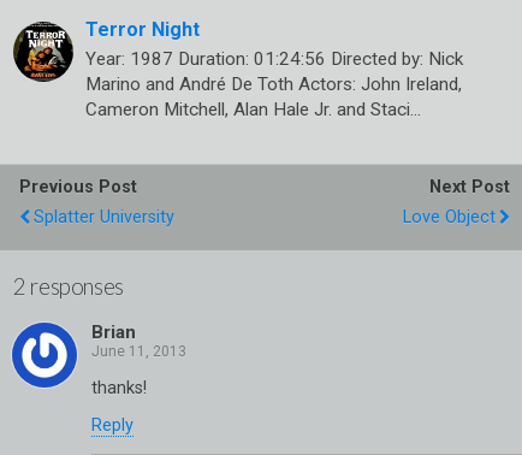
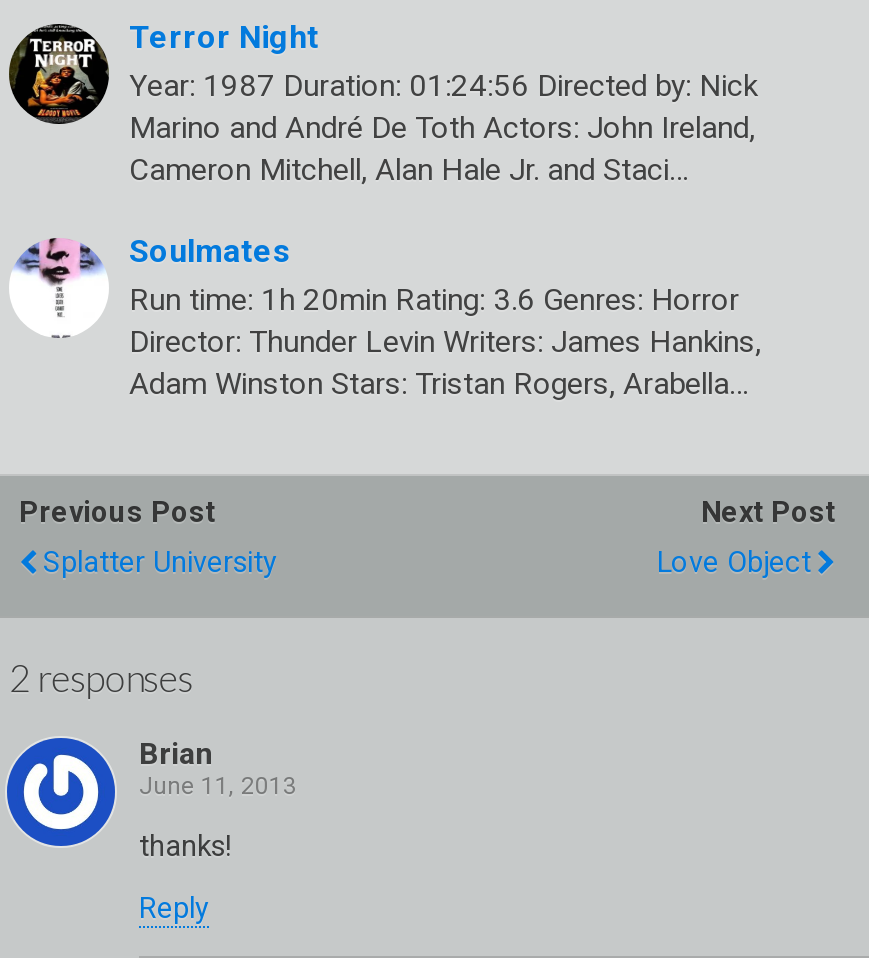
+ [image]
+ Soulmates
+ Run time: 1h 20min Rating: 3.6 Genres: Horror
+ Director: Thunder Levin Writers: James Hankins,
+ Adam Winston Stars: Tristan Rogers, Arabella…
